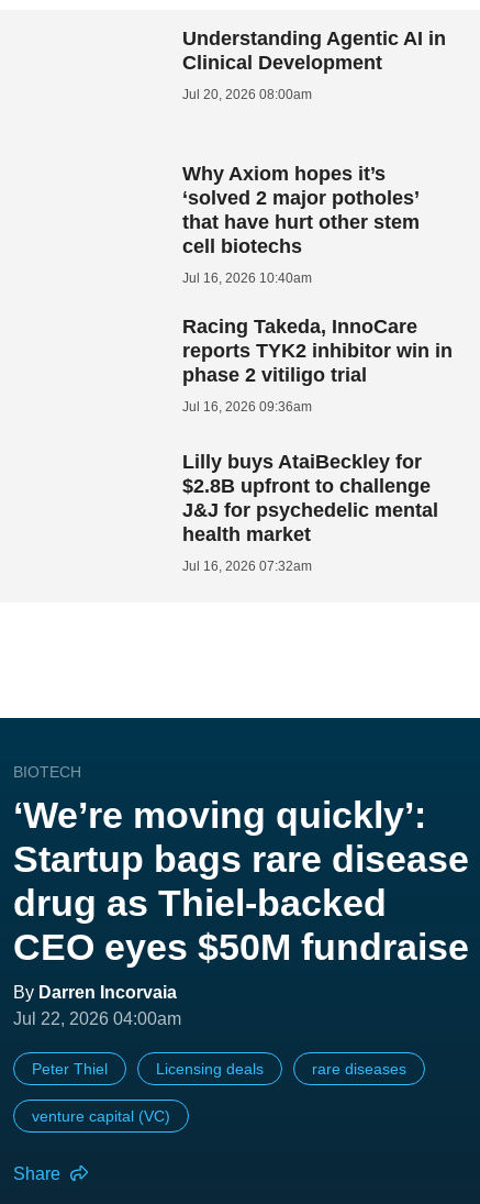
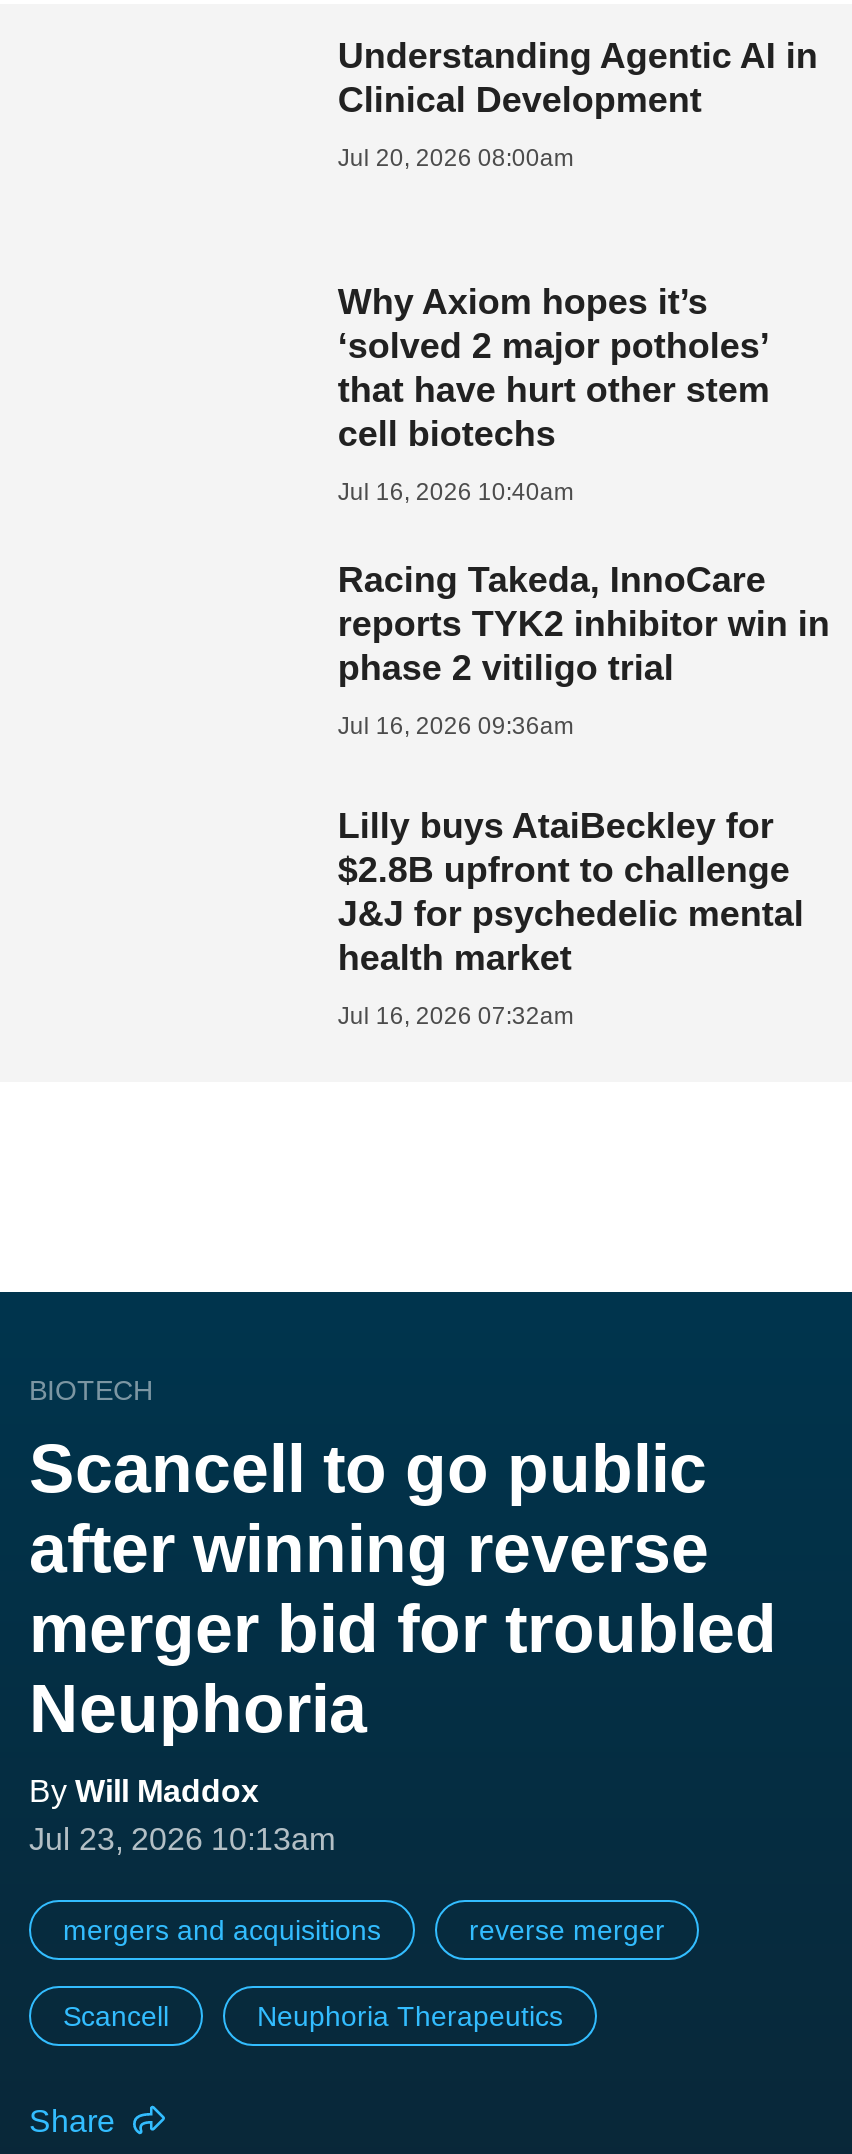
- ‘We’re moving quickly’:
- Startup bags rare disease
- drug as Thiel-backed
- CEO eyes $50M fundraise
- By Darren Incorvaia
- Jul 22, 2026 04:00am
+ Scancell to go public
+ after winning reverse
+ merger bid for troubled
+ Neuphoria
+ By Will Maddox
+ Jul 23, 2026 10:13am

- Peter Thiel
- Licensing deals
- rare diseases
+ mergers and acquisitions
+ reverse merger

- venture capital (VC)
+ Scancell
+ Neuphoria Therapeutics
